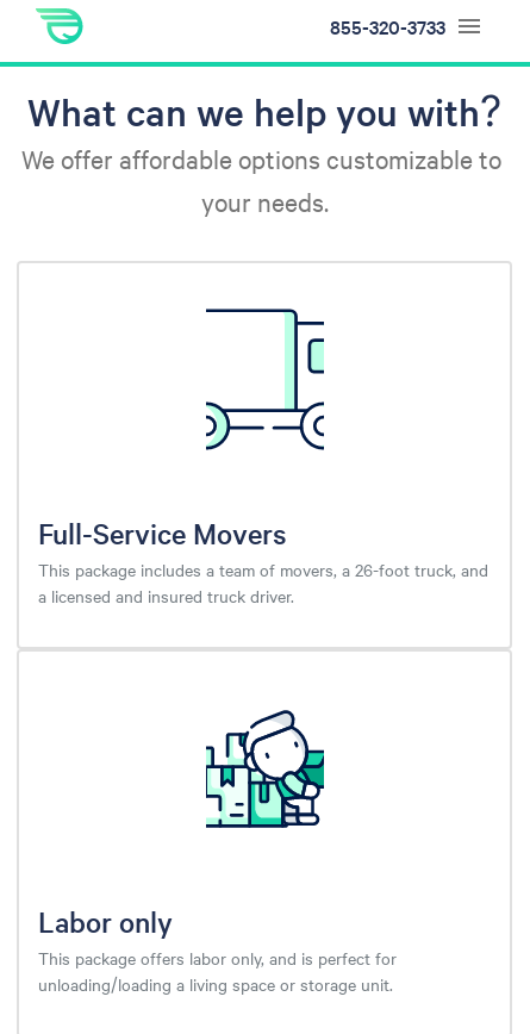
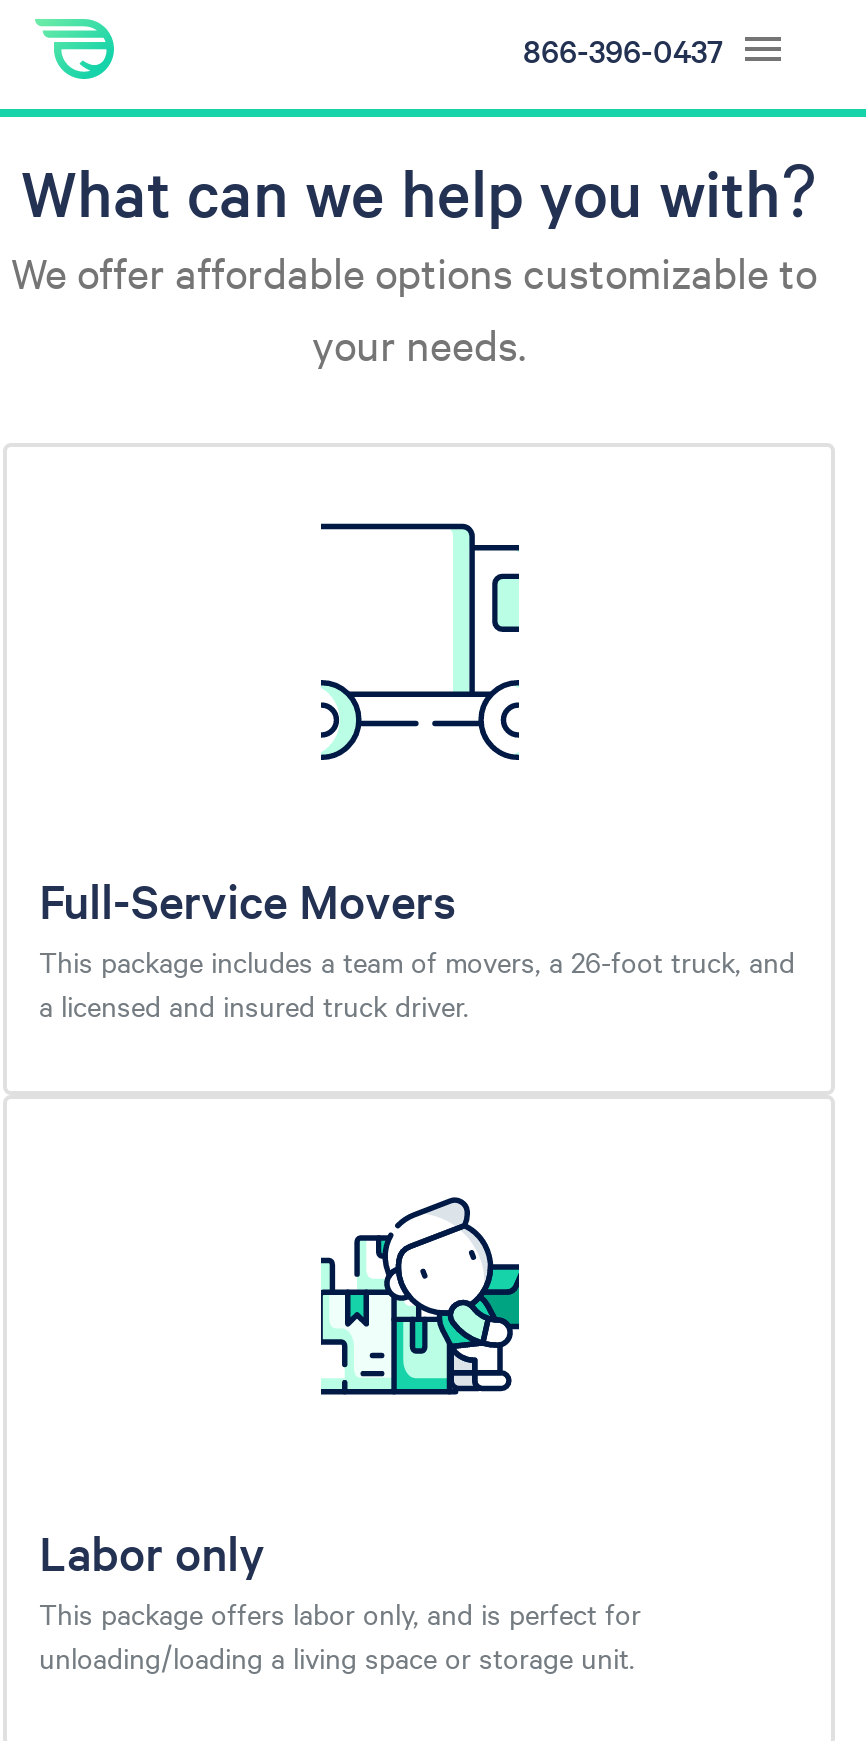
- 855-320-3733
+ 866-396-0437
